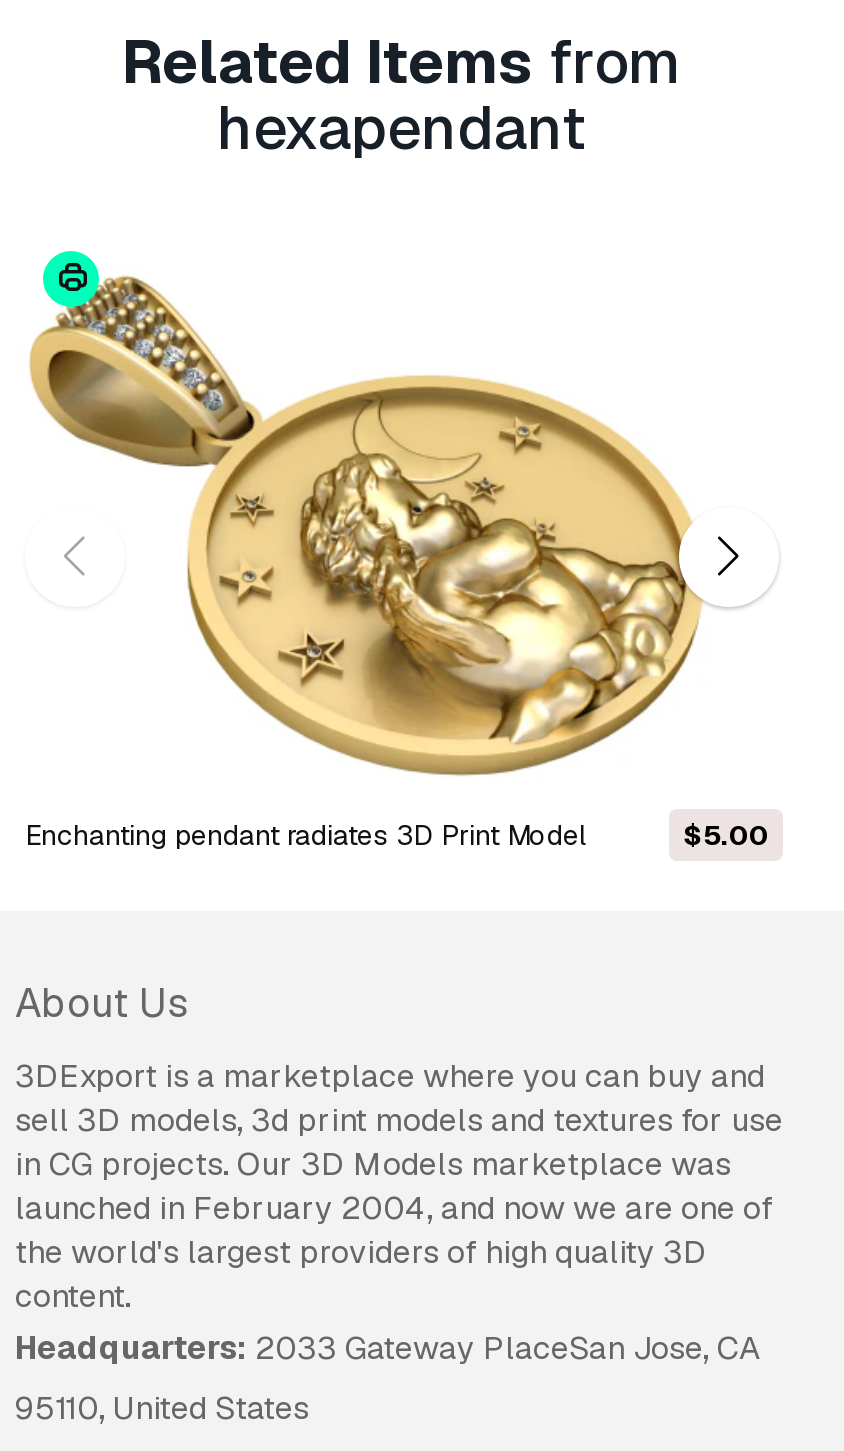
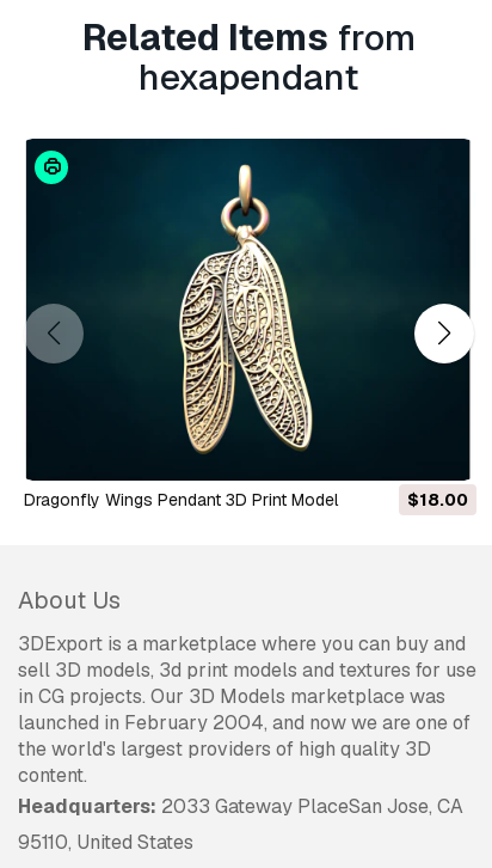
- [image]
- $5.00
+ [image]
+ $18.00

- Enchanting pendant radiates 3D Print Model
+ Dragonfly Wings Pendant 3D Print Model
